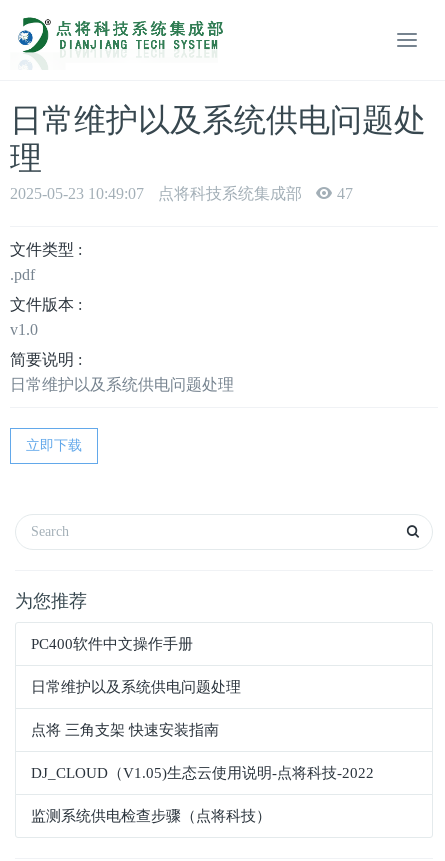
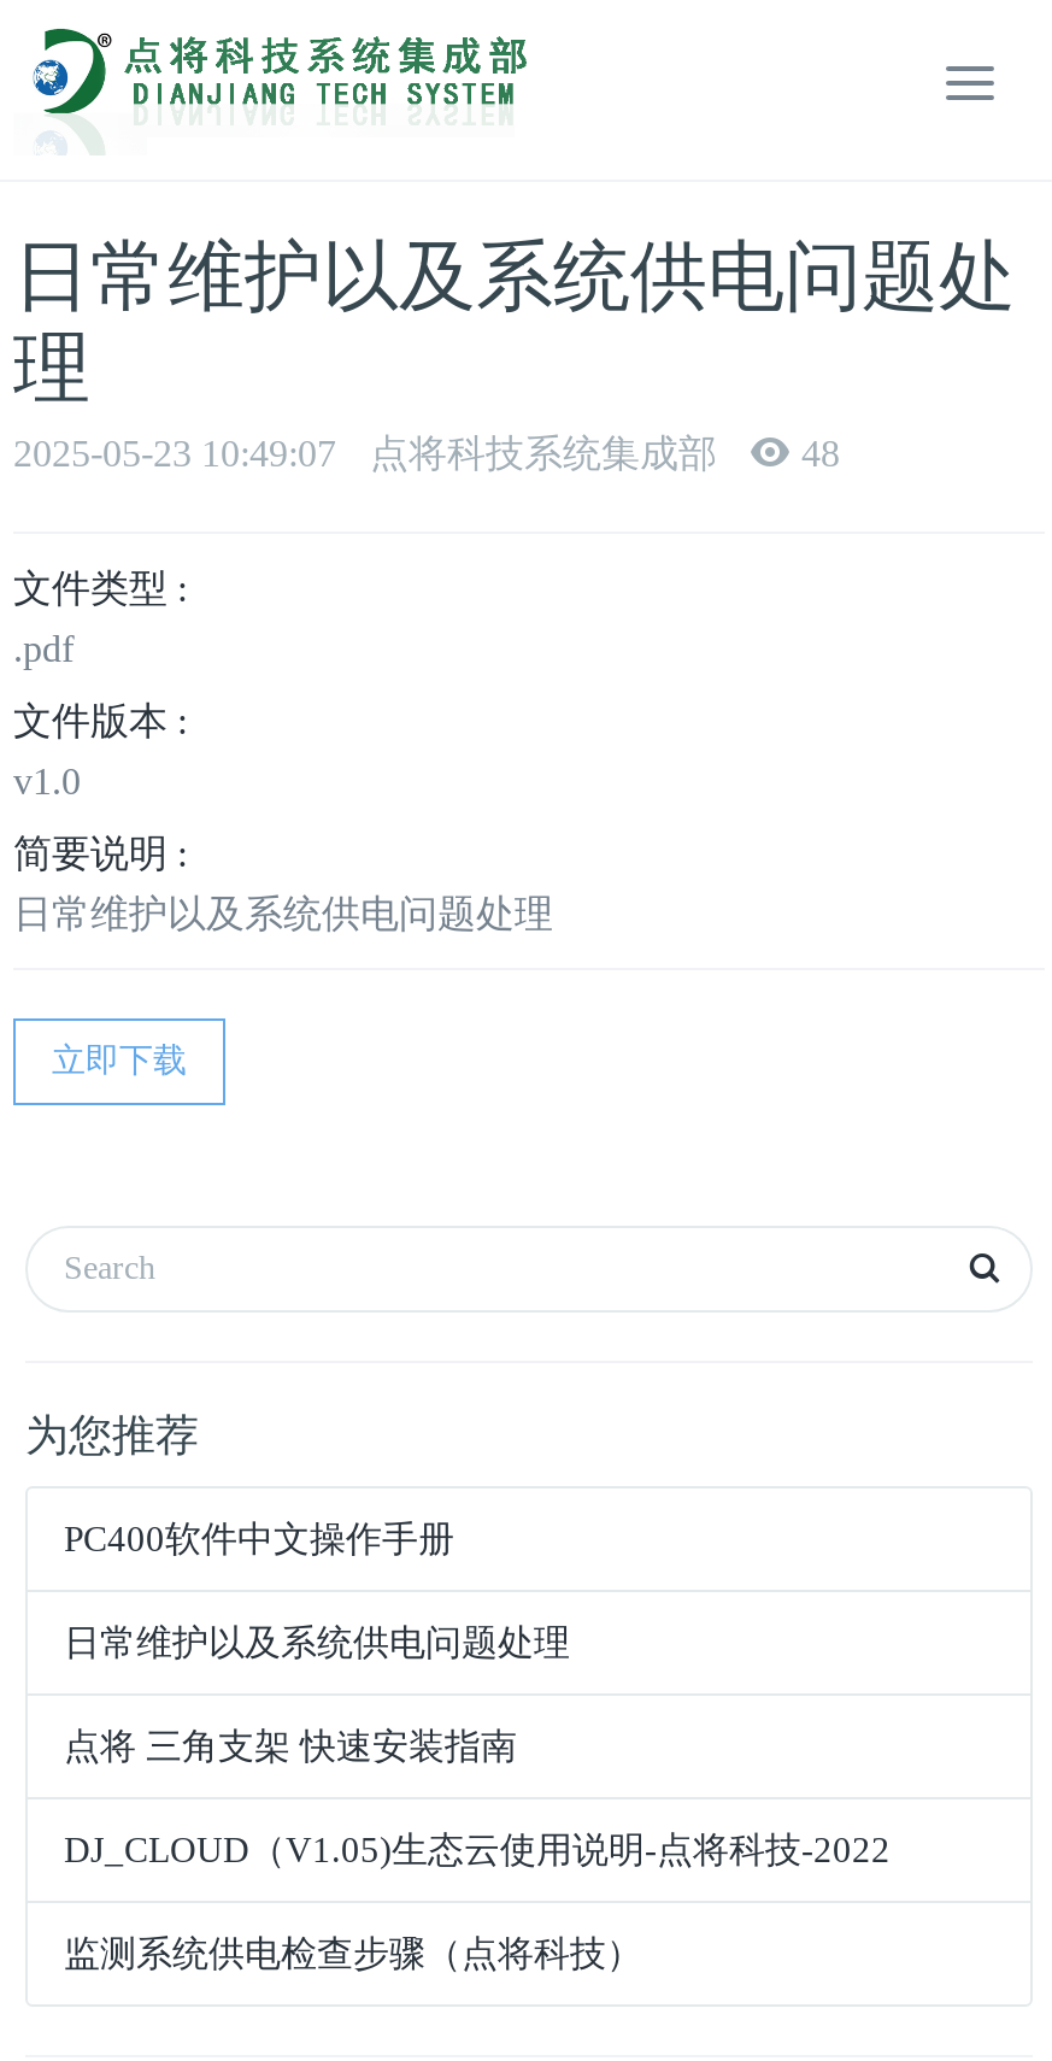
- 2025-05-23 10:49:07 点将科技系统集成部 47
+ 2025-05-23 10:49:07 点将科技系统集成部 48
